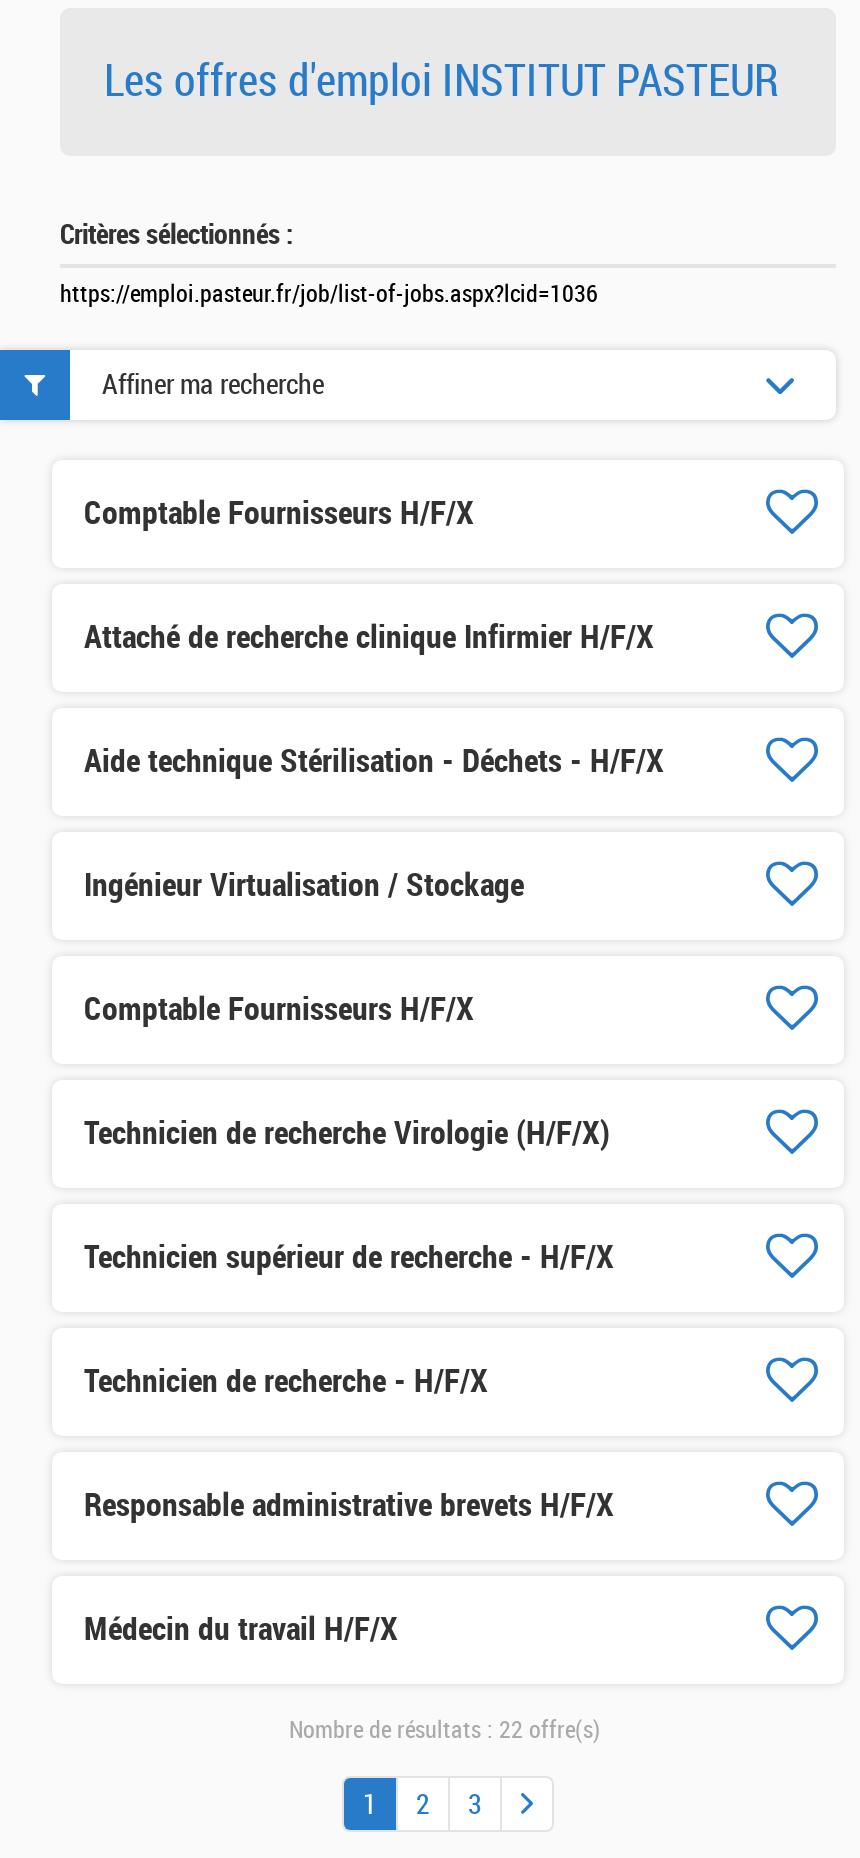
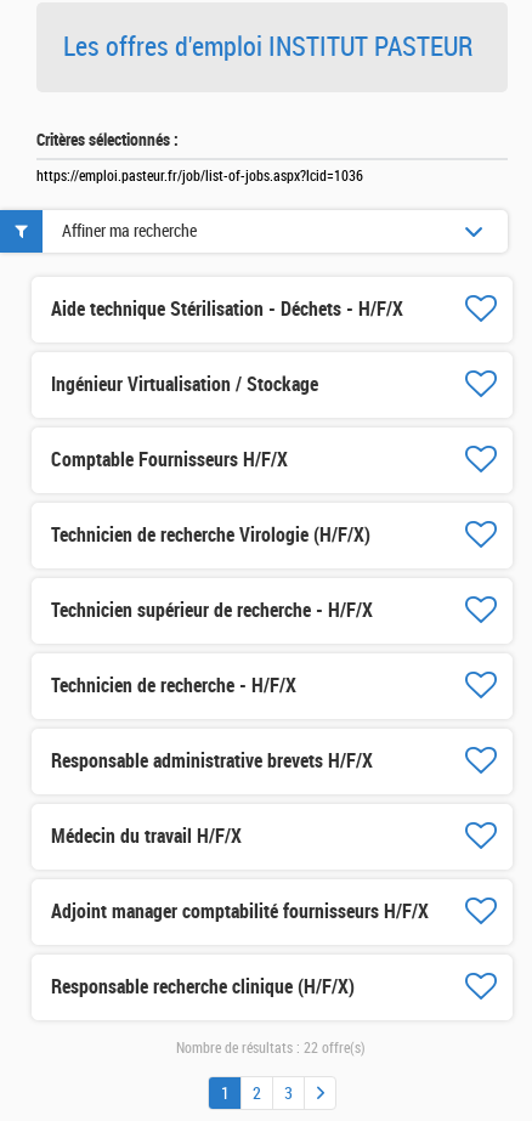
- Comptable Fournisseurs H/F/X
- Attaché de recherche clinique Infirmier H/F/X

moved up: Aide technique Stérilisation - Déchets - H/F/X | Ingénieur Virtualisation / Stockage | Comptable Fournisseurs H/F/X | Technicien de recherche Virologie (H/F/X) | Technicien supérieur de recherche - H/F/X | Technicien de recherche - H/F/X | Responsable administrative brevets H/F/X | Médecin du travail H/F/X

+ Adjoint manager comptabilité fournisseurs H/F/X
+ Responsable recherche clinique (H/F/X)
